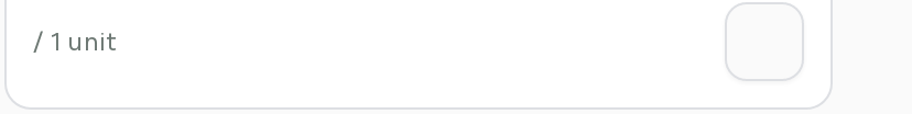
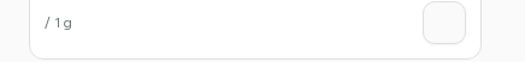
- / 1 unit
+ / 1 g
